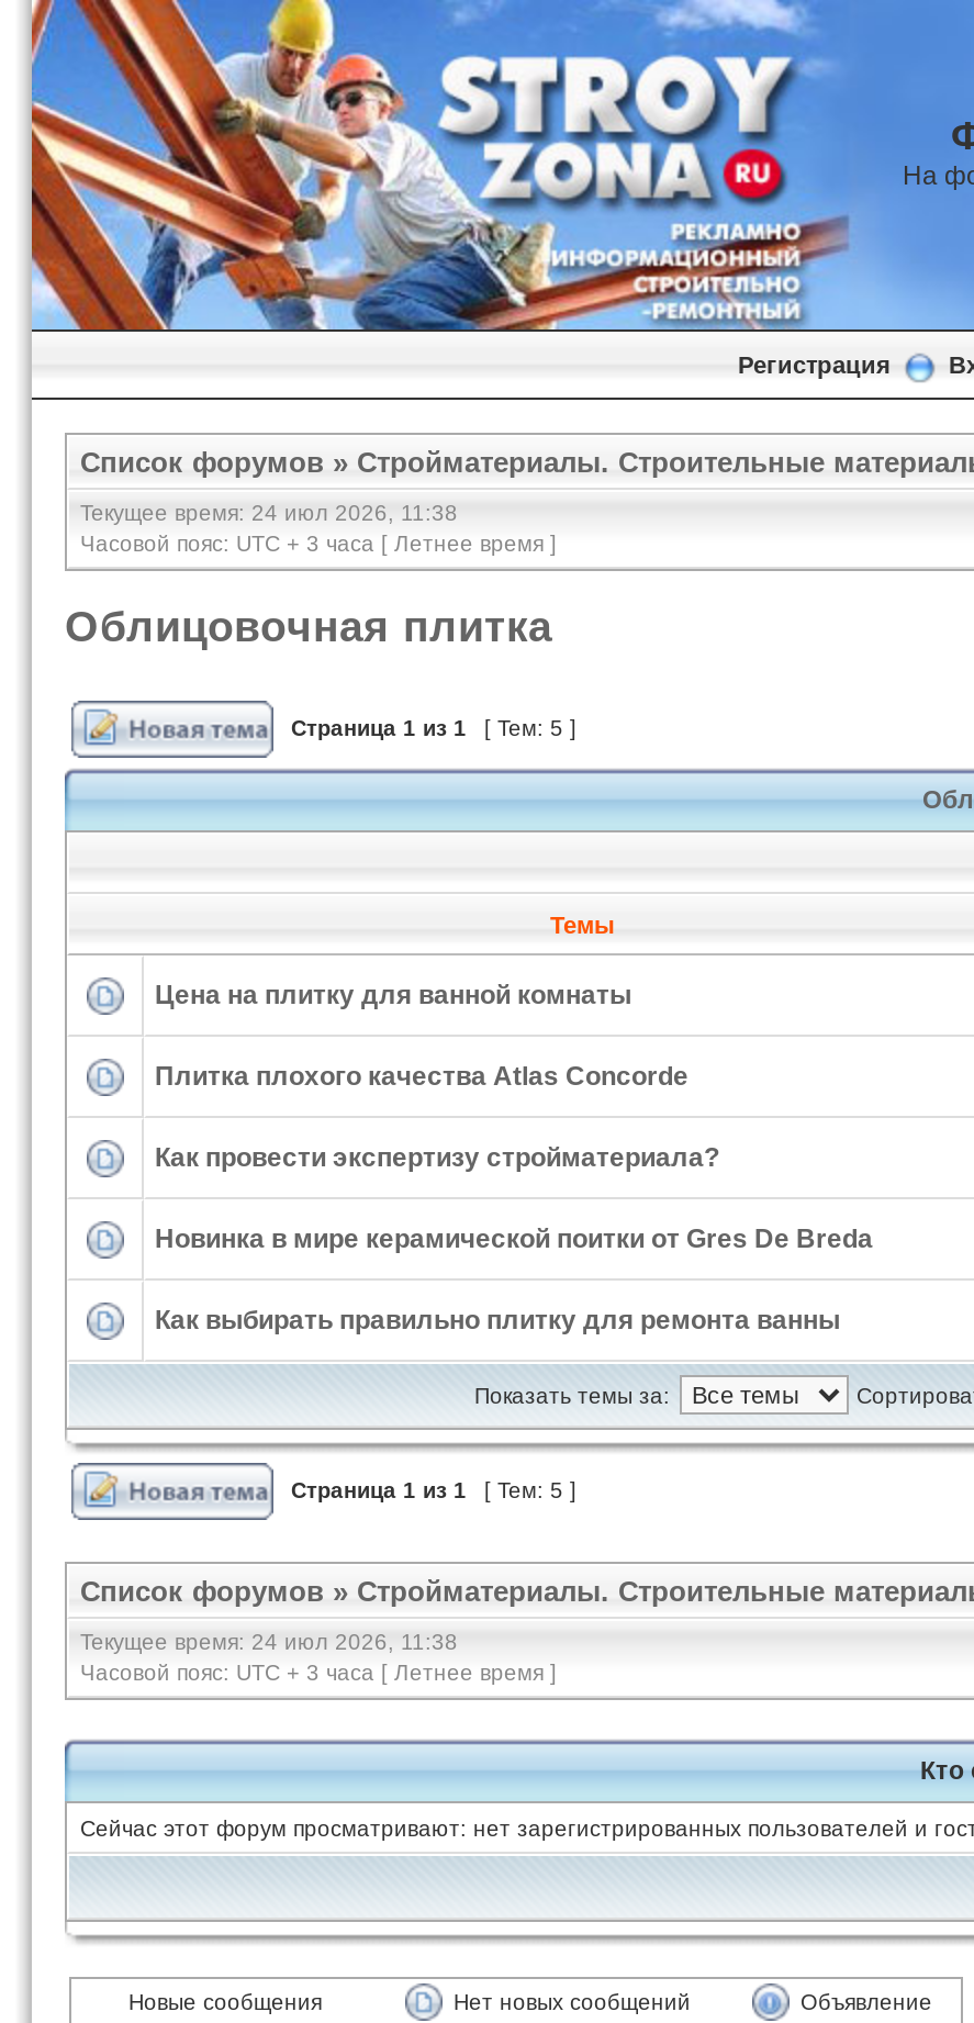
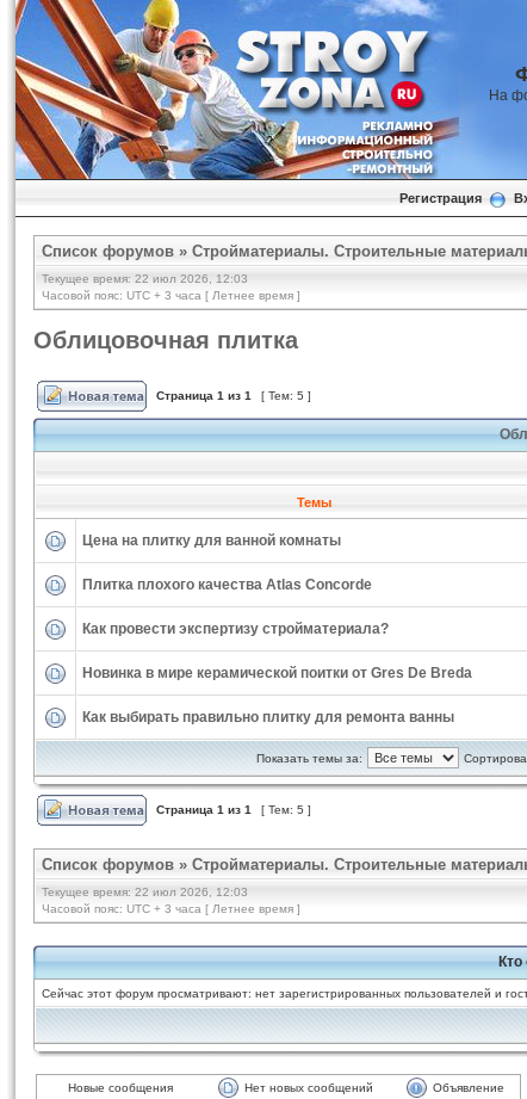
- Текущее время: 24 июл 2026, 11:38
+ Текущее время: 22 июл 2026, 12:03

- Текущее время: 24 июл 2026, 11:38
+ Текущее время: 22 июл 2026, 12:03
